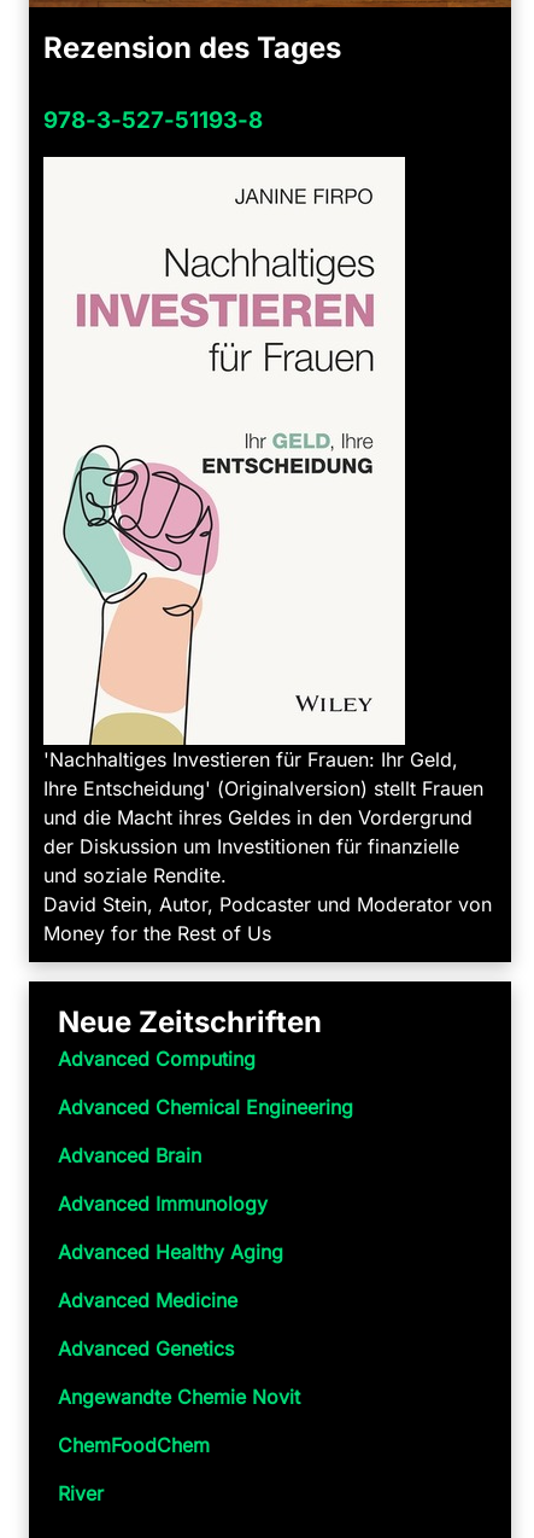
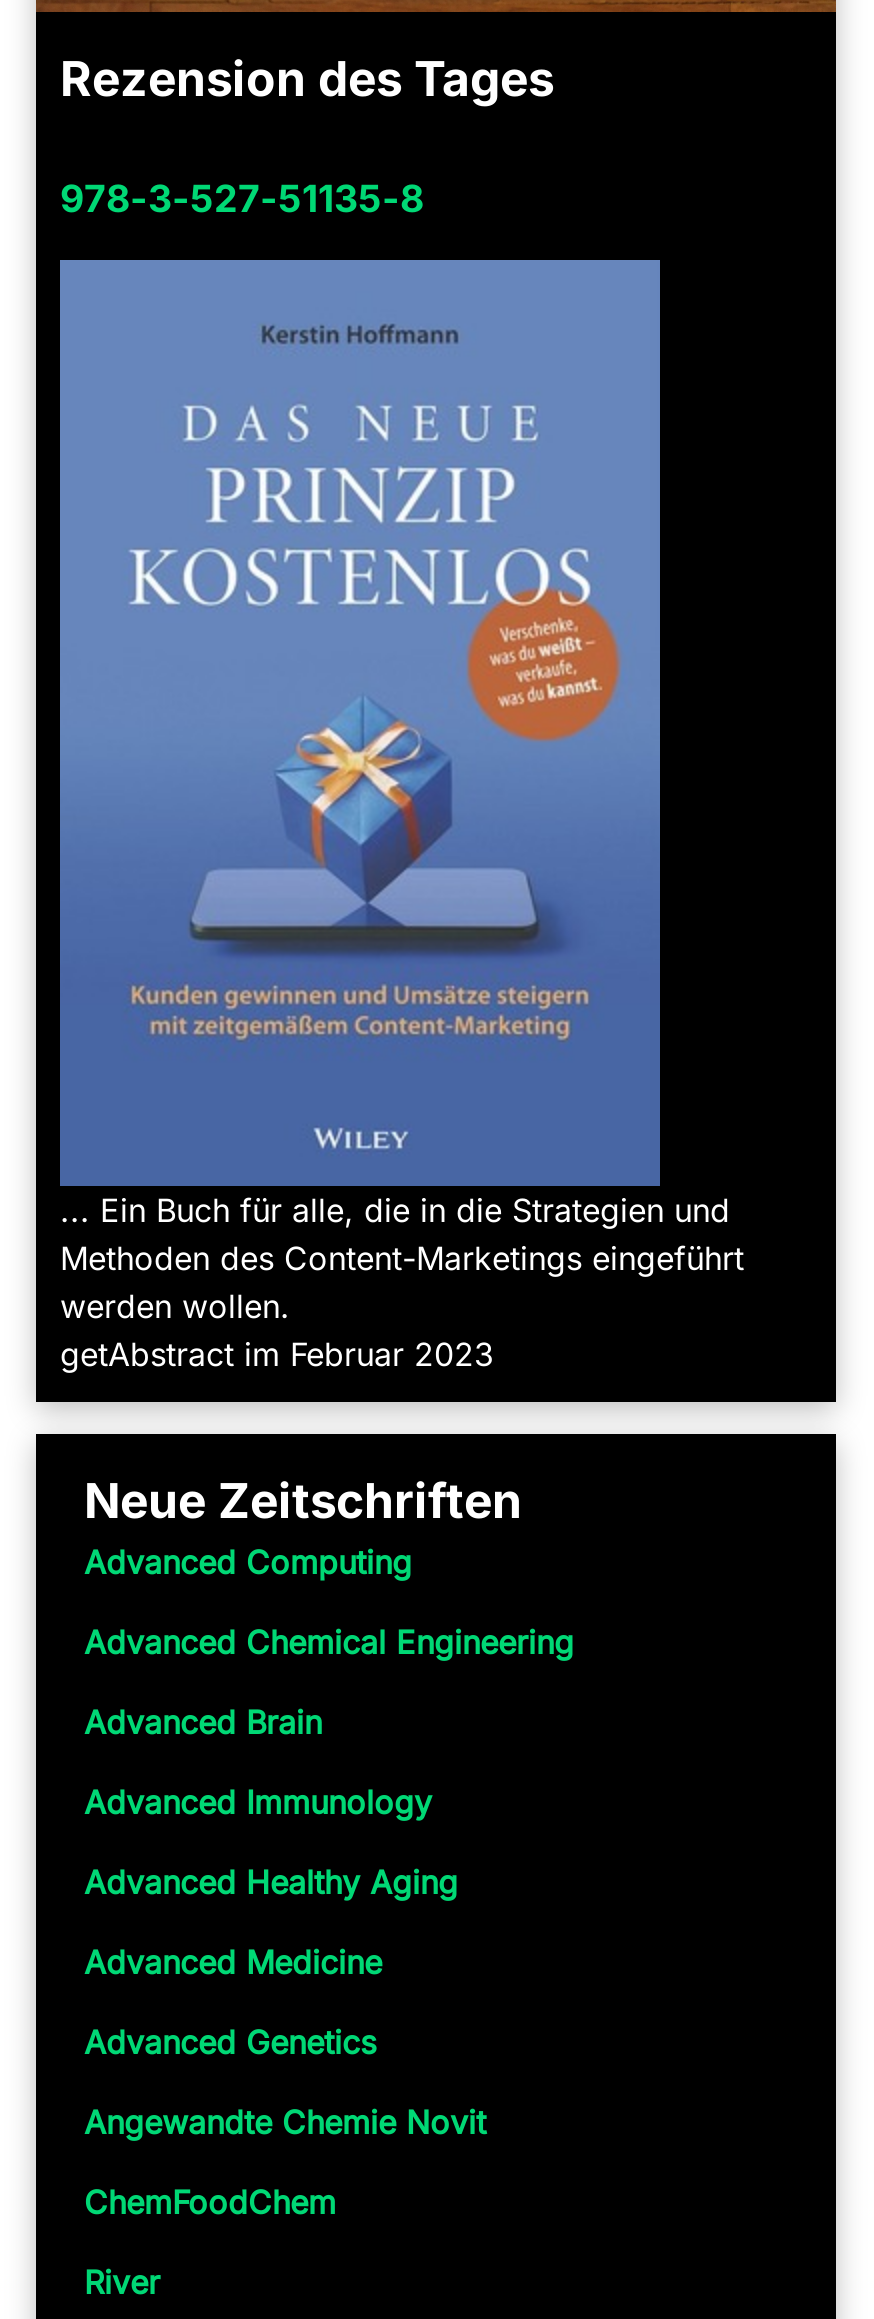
- 978-3-527-51193-8
+ 978-3-527-51135-8

- [image]
+ [image]

- 'Nachhaltiges Investieren für Frauen: Ihr Geld,
- Ihre Entscheidung' (Originalversion) stellt Frauen
- und die Macht ihres Geldes in den Vordergrund
- der Diskussion um Investitionen für finanzielle
- und soziale Rendite.
- David Stein, Autor, Podcaster und Moderator von
- Money for the Rest of Us
+ ... Ein Buch für alle, die in die Strategien und
+ Methoden des Content-Marketings eingeführt
+ werden wollen.
+ getAbstract im Februar 2023
